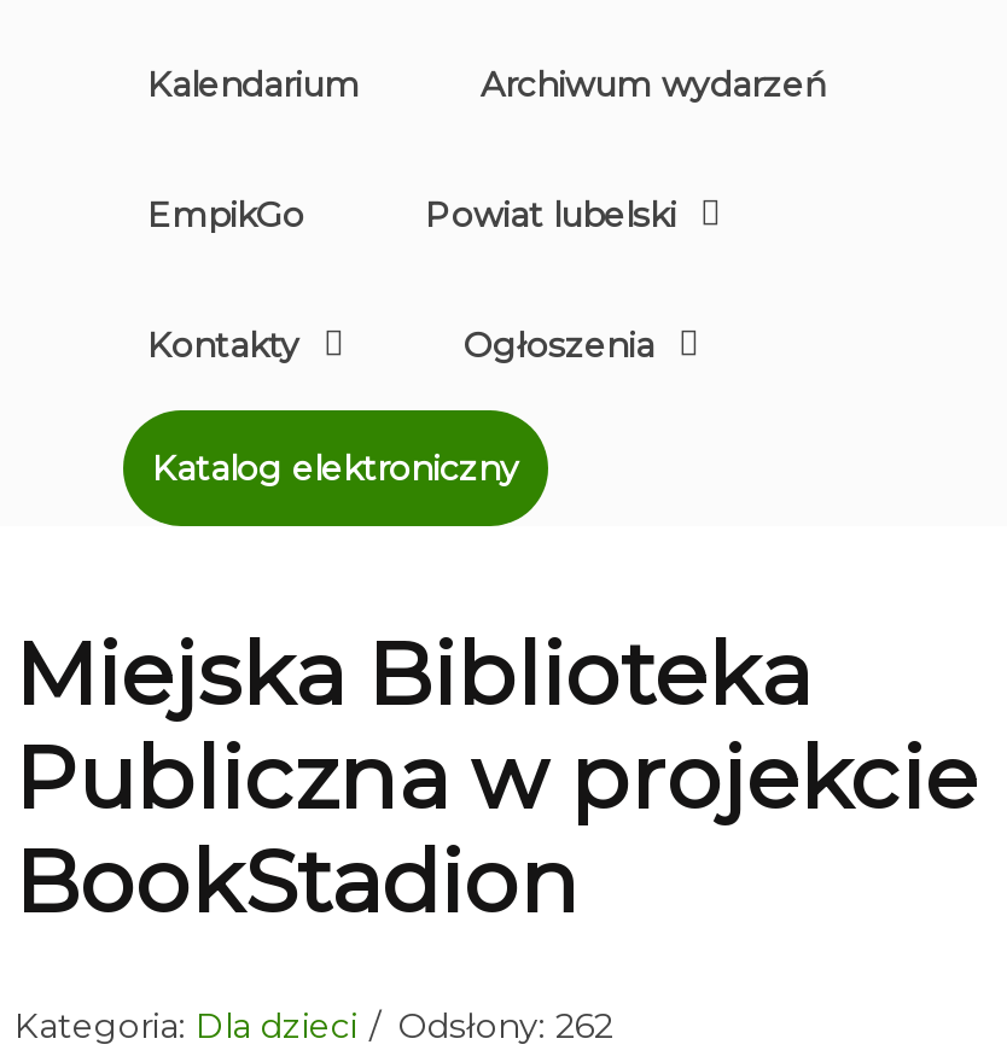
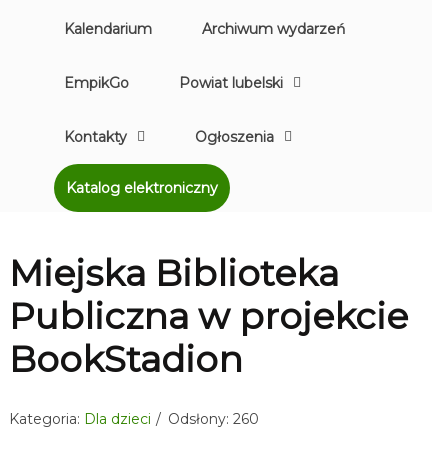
- Kategoria: Dla dzieci Odsłony: 262
+ Kategoria: Dla dzieci Odsłony: 260
